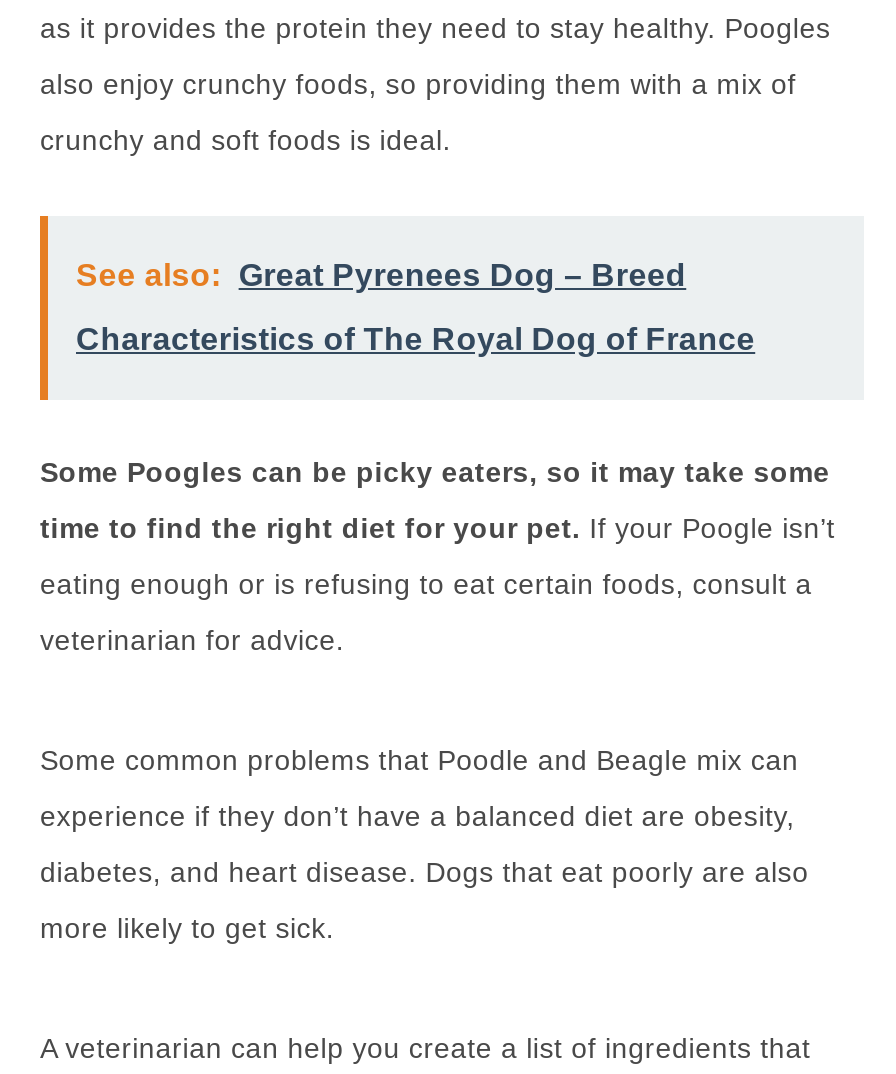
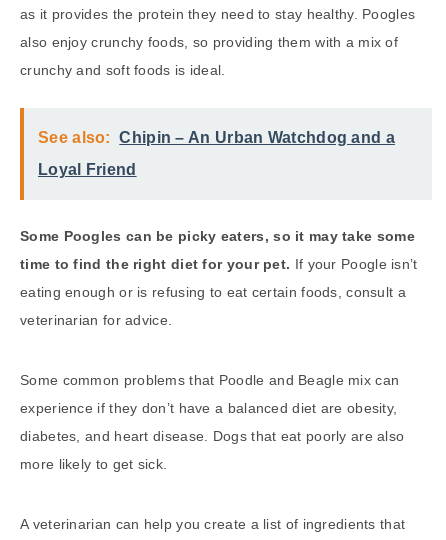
- See also: Great Pyrenees Dog – Breed
+ See also: Chipin – An Urban Watchdog and a

- Characteristics of The Royal Dog of France
+ Loyal Friend
